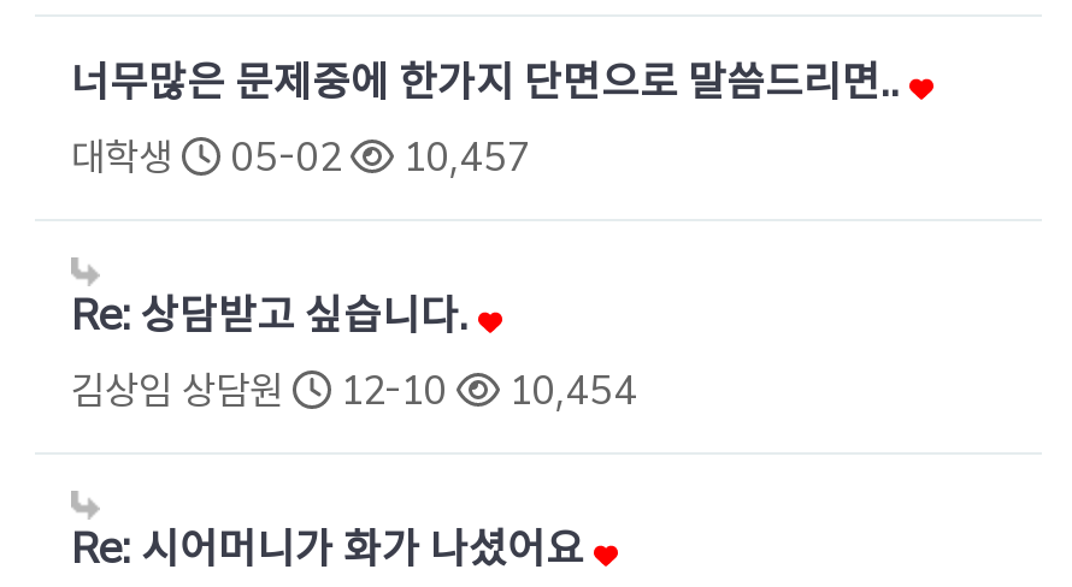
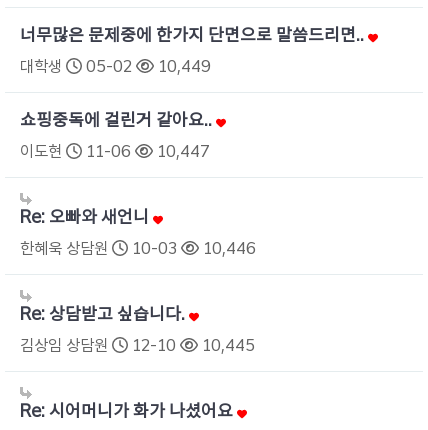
- 10,457
+ 10,449
+ 쇼핑중독에 걸린거 같아요..
+ 이도현
+ 11-06
+ 10,447
+ Re: 오빠와 새언니
+ 한혜욱 상담원
+ 10-03
+ 10,446

- 김상임 상담원 12-10 10,454
+ 김상임 상담원 12-10 10,445
